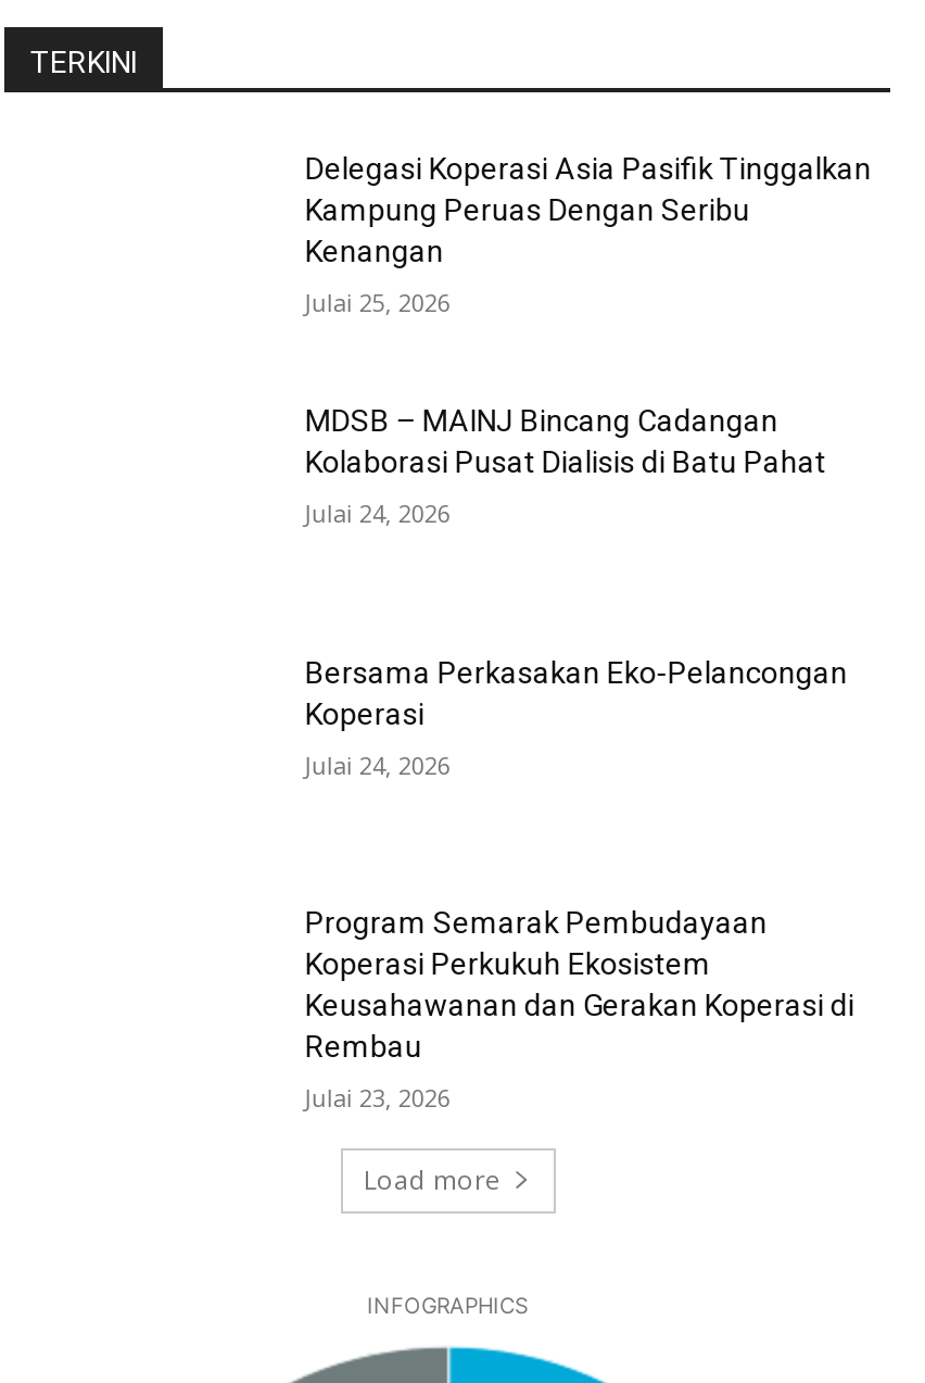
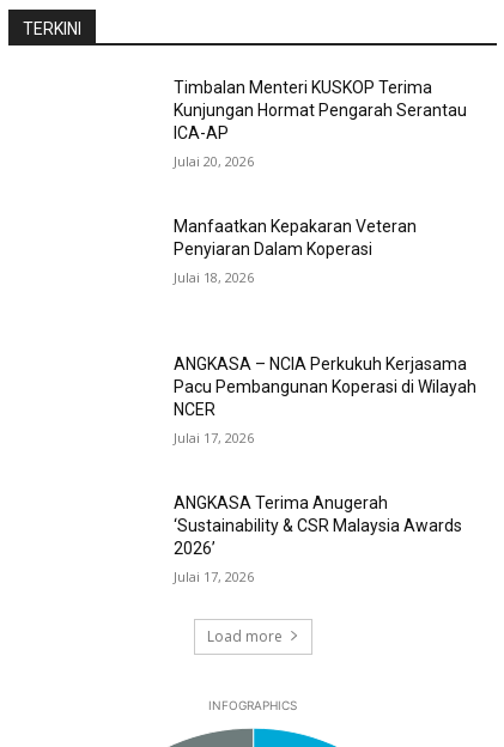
- Delegasi Koperasi Asia Pasifik Tinggalkan
- Kampung Peruas Dengan Seribu
- Kenangan
+ Timbalan Menteri KUSKOP Terima
+ Kunjungan Hormat Pengarah Serantau
+ ICA-AP

- Julai 25, 2026
+ Julai 20, 2026

- MDSB – MAINJ Bincang Cadangan
- Kolaborasi Pusat Dialisis di Batu Pahat
+ Manfaatkan Kepakaran Veteran
+ Penyiaran Dalam Koperasi

- Julai 24, 2026
+ Julai 18, 2026

- Bersama Perkasakan Eko-Pelancongan
- Koperasi
+ ANGKASA – NCIA Perkukuh Kerjasama
+ Pacu Pembangunan Koperasi di Wilayah
+ NCER

- Julai 24, 2026
+ Julai 17, 2026

- Program Semarak Pembudayaan
- Koperasi Perkukuh Ekosistem
- Keusahawanan dan Gerakan Koperasi di
- Rembau
+ ANGKASA Terima Anugerah
+ ‘Sustainability & CSR Malaysia Awards
+ 2026’

- Julai 23, 2026
+ Julai 17, 2026
